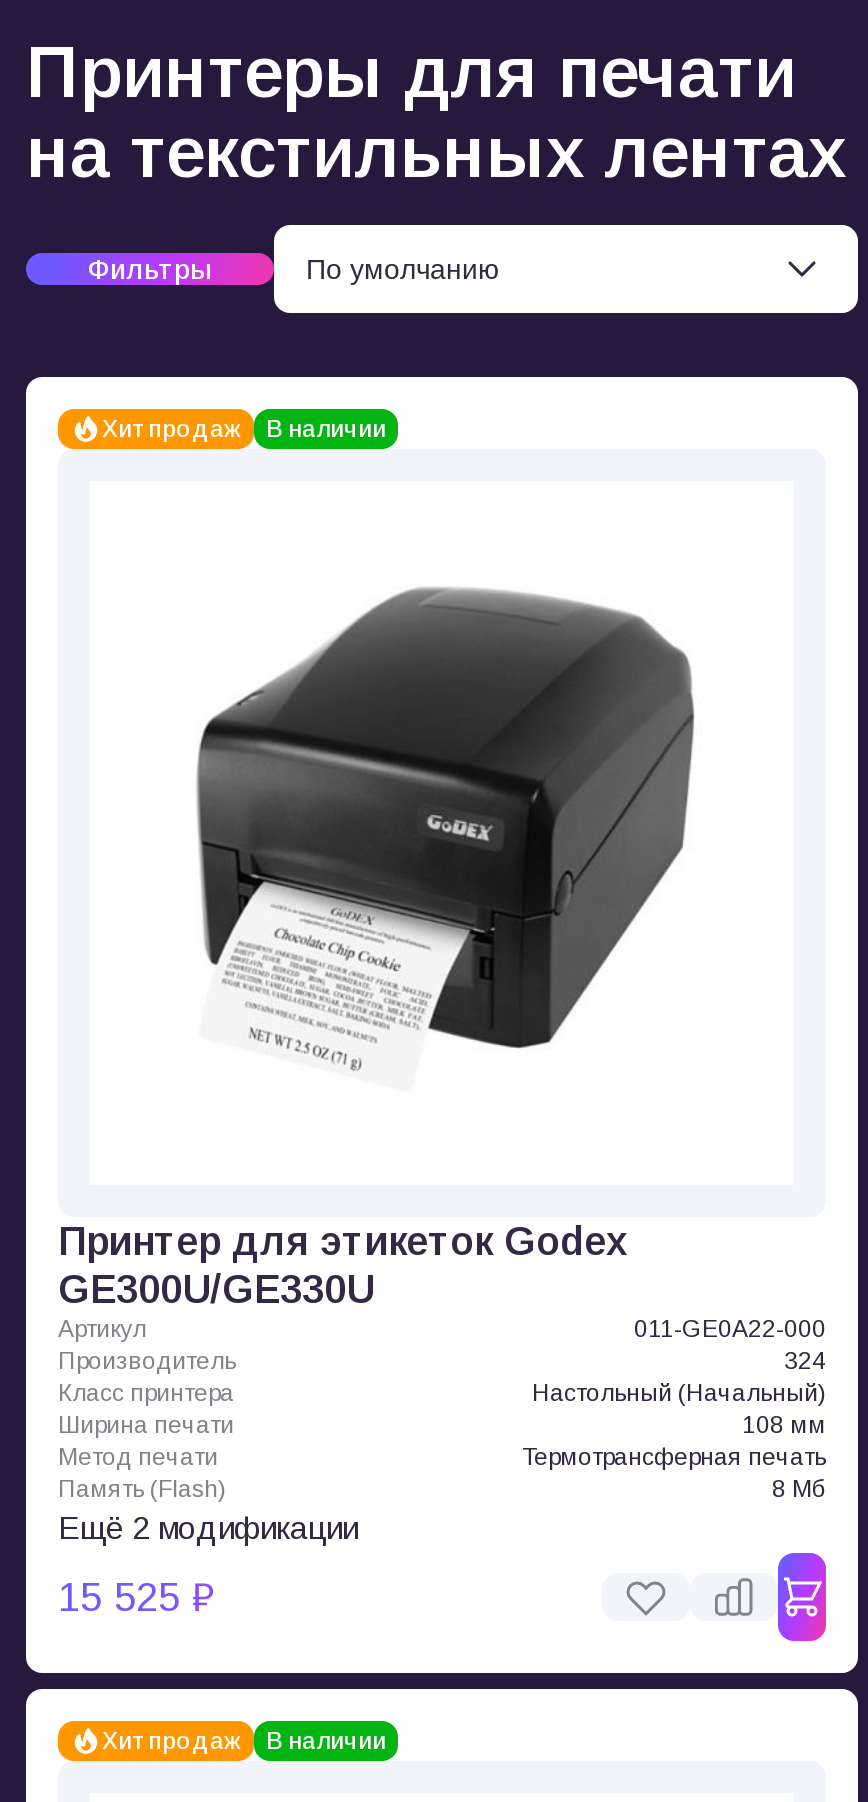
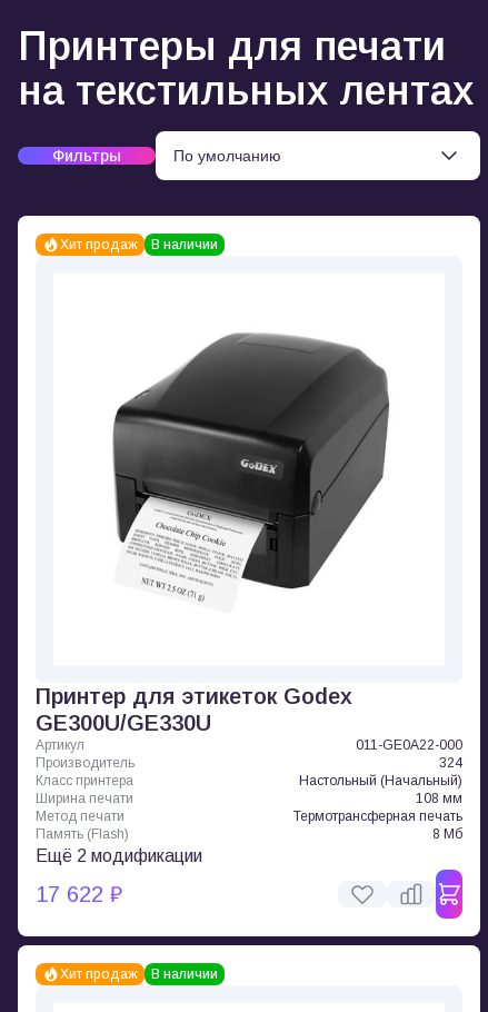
- 15 525 ₽
+ 17 622 ₽
